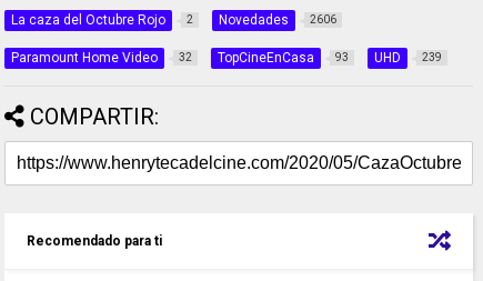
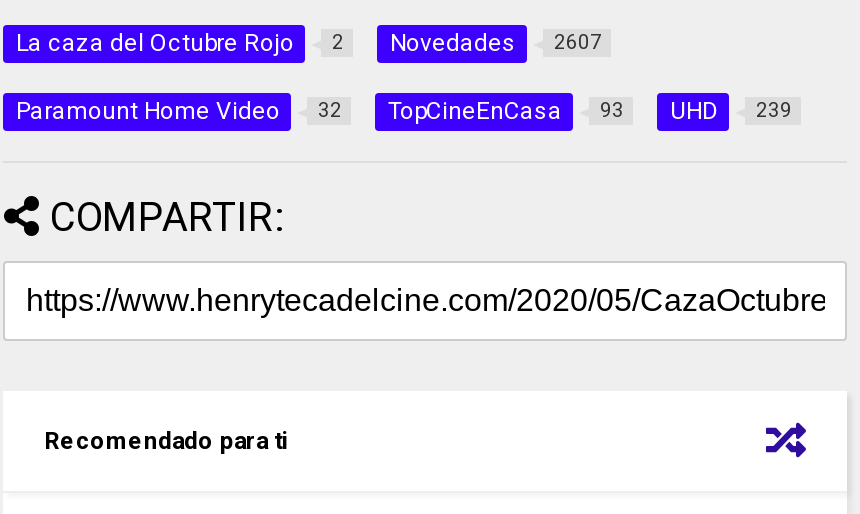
- Novedades 2606
+ Novedades 2607
